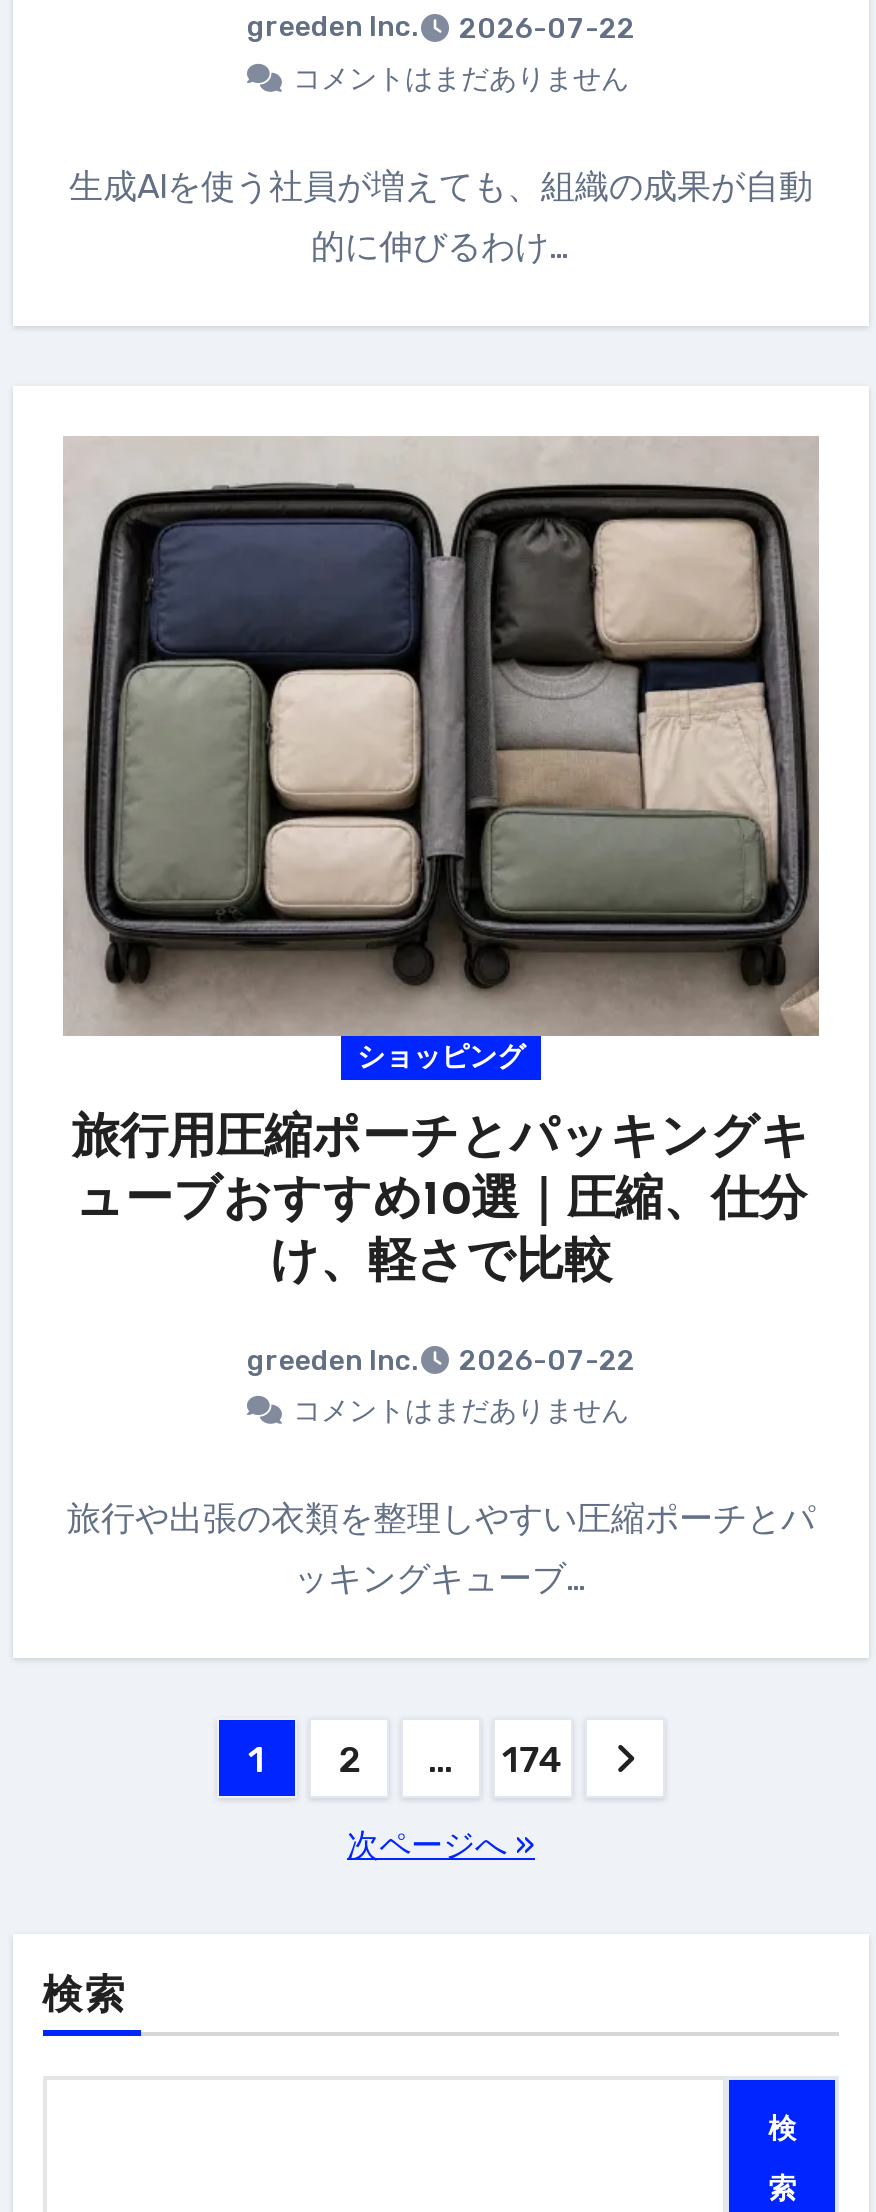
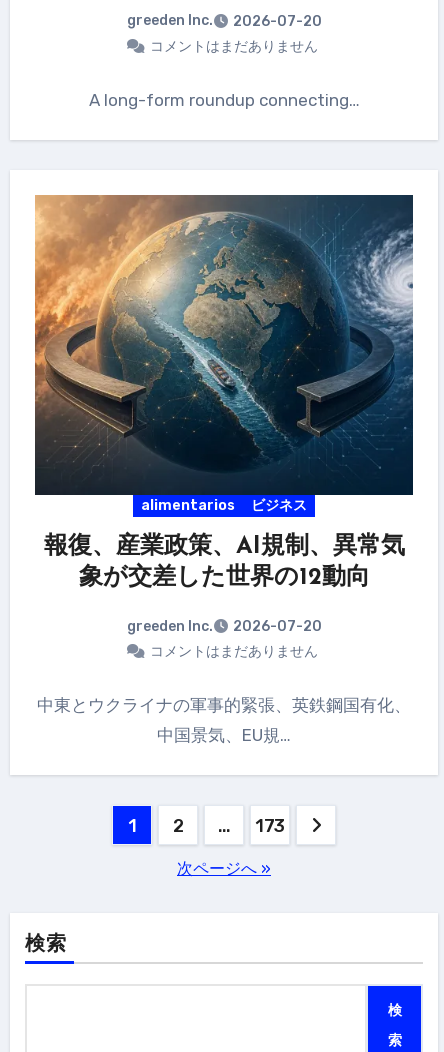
- greeden Inc. 2026-07-22
+ greeden Inc. 2026-07-20

- 生成AIを使う社員が増えても、組織の成果が自動
- 的に伸びるわけ…
+ A long-form roundup connecting…

- [image]
- ショッピング
- 旅行用圧縮ポーチとパッキングキ
- ューブおすすめ10選｜圧縮、仕分
- け、軽さで比較
+ [image]
+ alimentarios
+ ビジネス
+ 報復、産業政策、AI規制、異常気
+ 象が交差した世界の12動向

- greeden Inc. 2026-07-22
+ greeden Inc. 2026-07-20

- 旅行や出張の衣類を整理しやすい圧縮ポーチとパ
+ 中東とウクライナの軍事的緊張、英鉄鋼国有化、

- ッキングキューブ…
+ 中国景気、EU規…

- 174
+ 173
